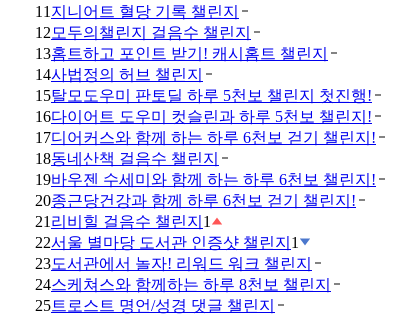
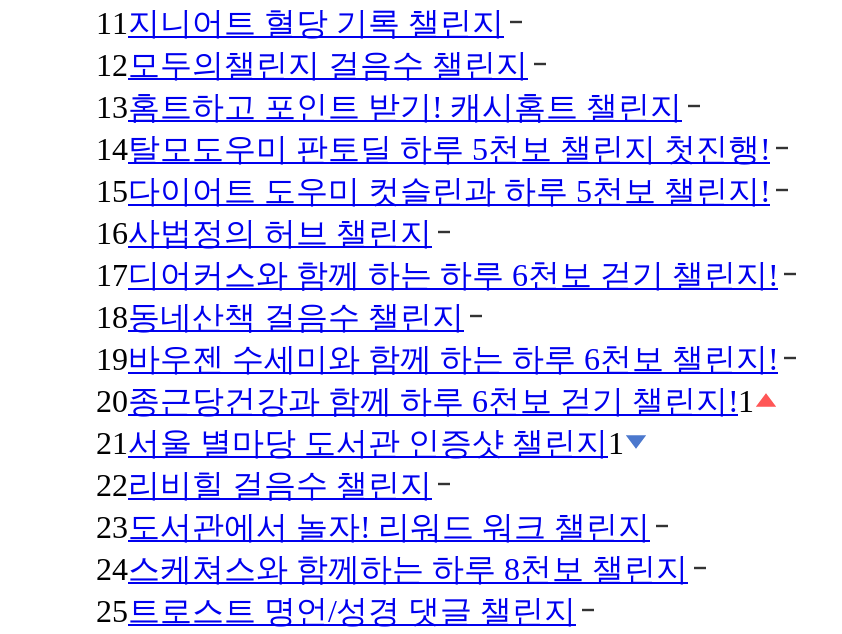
- 14사법정의 허브 챌린지
- 15탈모도우미 판토딜 하루 5천보 챌린지 첫진행!
- 16다이어트 도우미 컷슬린과 하루 5천보 챌린지!
+ 14탈모도우미 판토딜 하루 5천보 챌린지 첫진행!
+ 15다이어트 도우미 컷슬린과 하루 5천보 챌린지!
+ 16사법정의 허브 챌린지

- 20종근당건강과 함께 하루 6천보 걷기 챌린지!
- 21리비힐 걸음수 챌린지 1
- 22서울 별마당 도서관 인증샷 챌린지 1
+ 20종근당건강과 함께 하루 6천보 걷기 챌린지! 1
+ 21 서울 별마당 도서관 인증샷 챌린지 1
+ 22리비힐 걸음수 챌린지
